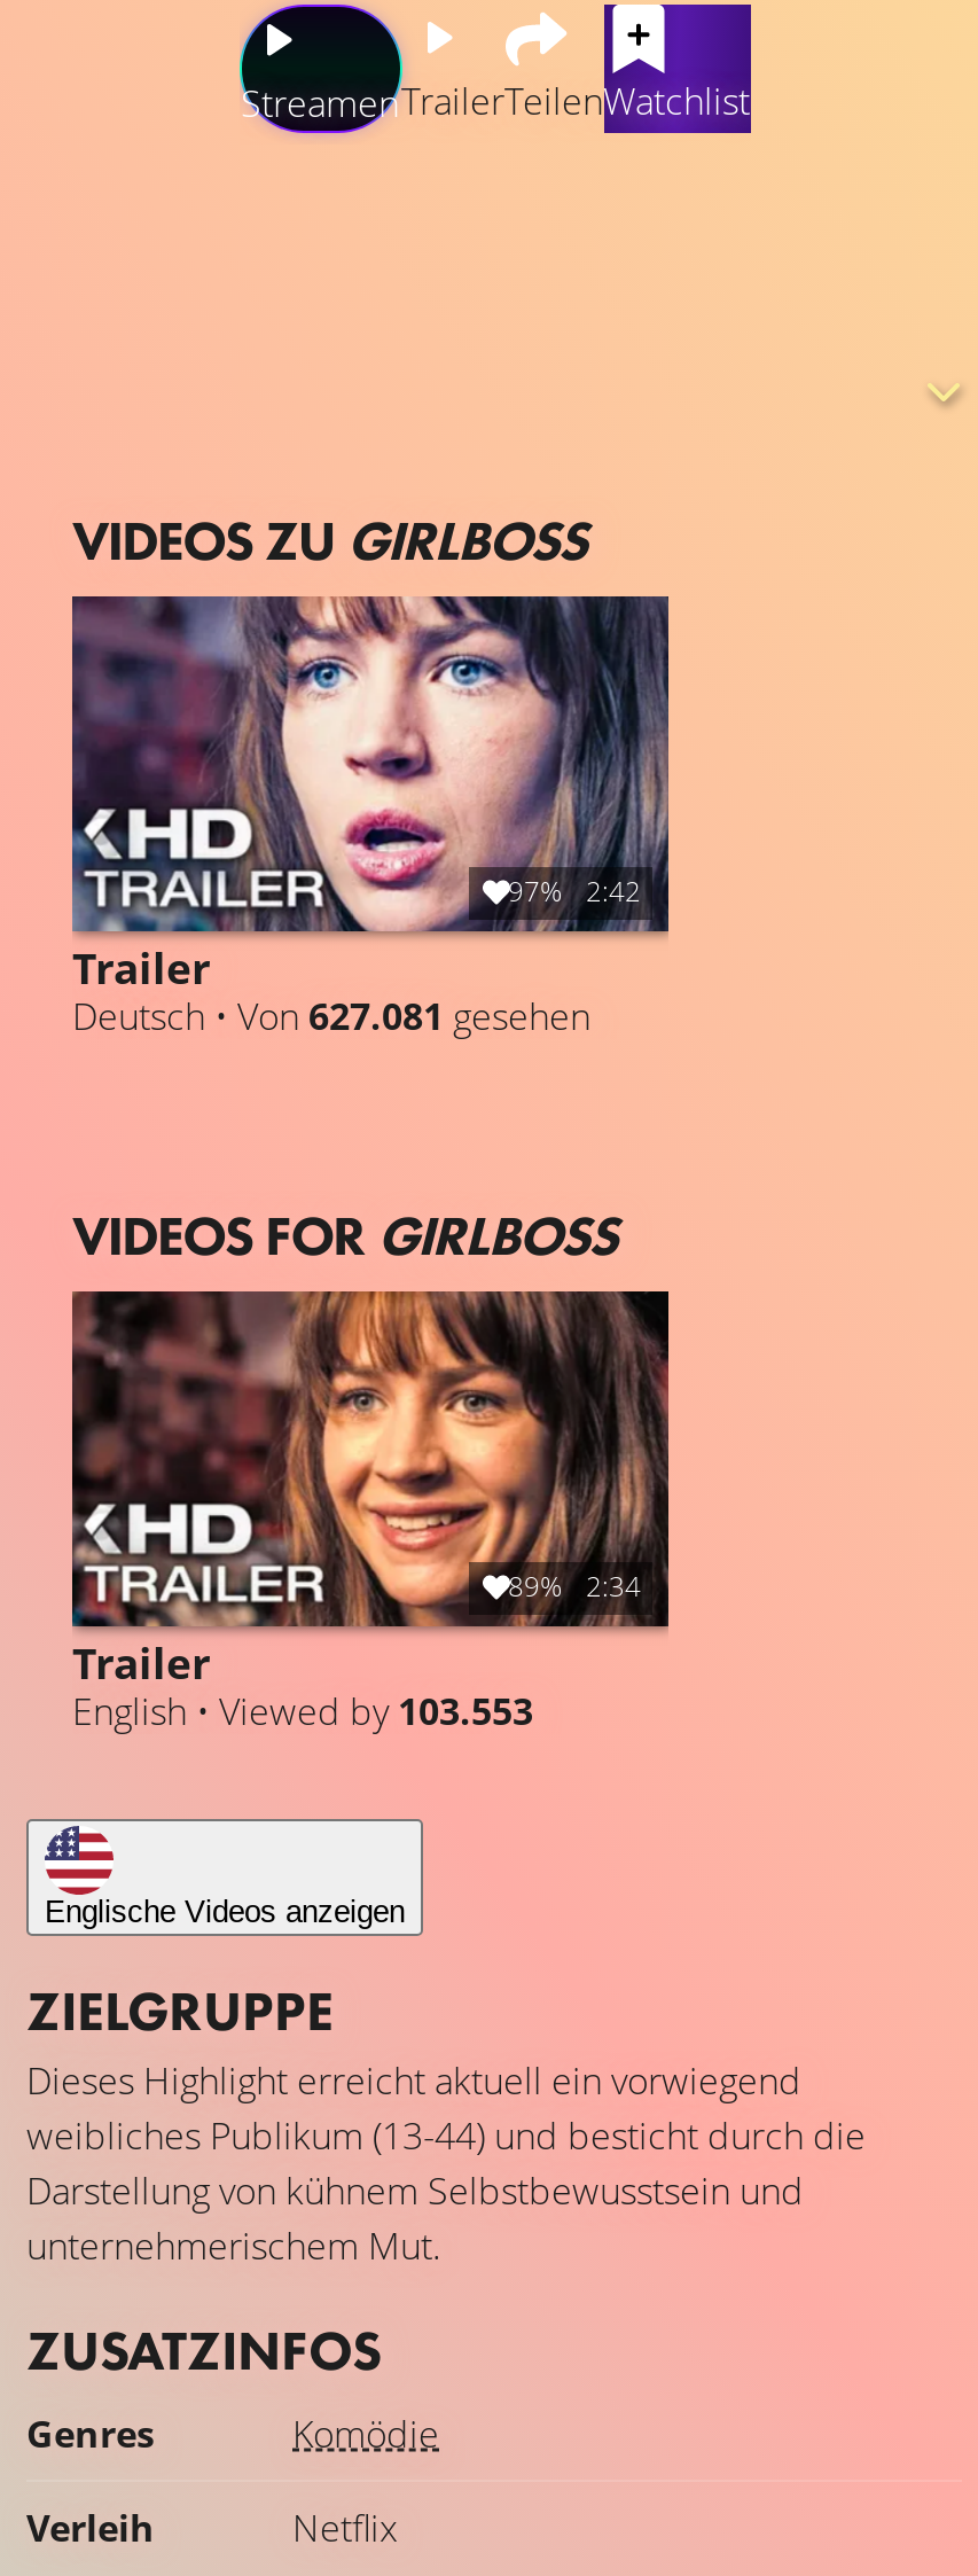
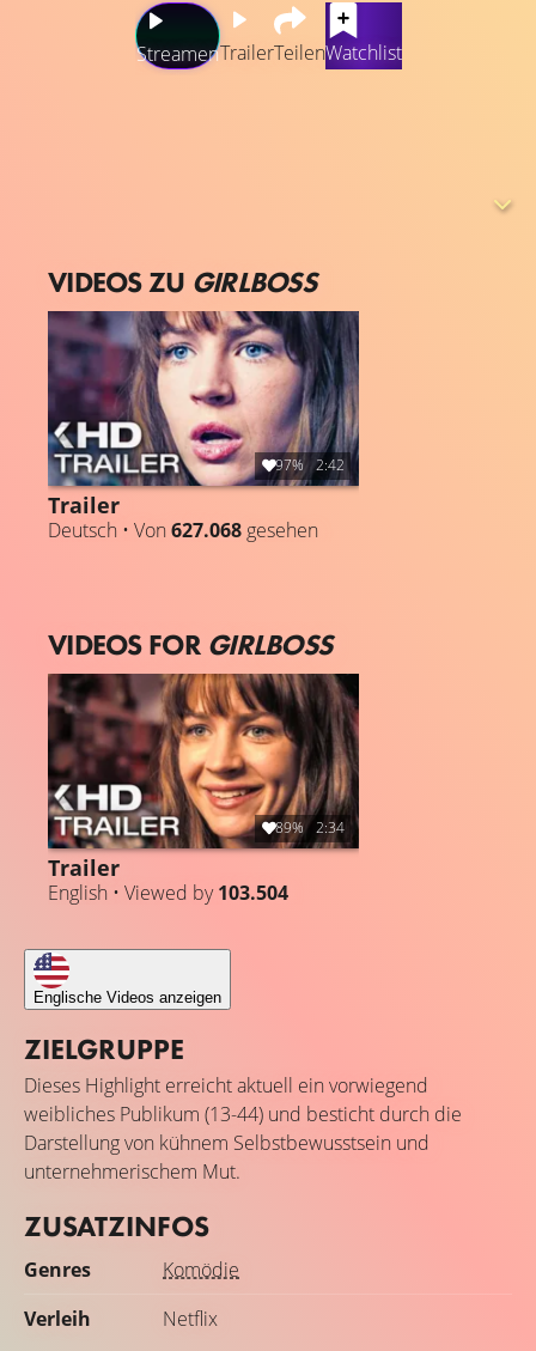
- Deutsch • Von 627.081 gesehen
+ Deutsch • Von 627.068 gesehen

- English • Viewed by 103.553
+ English • Viewed by 103.504
